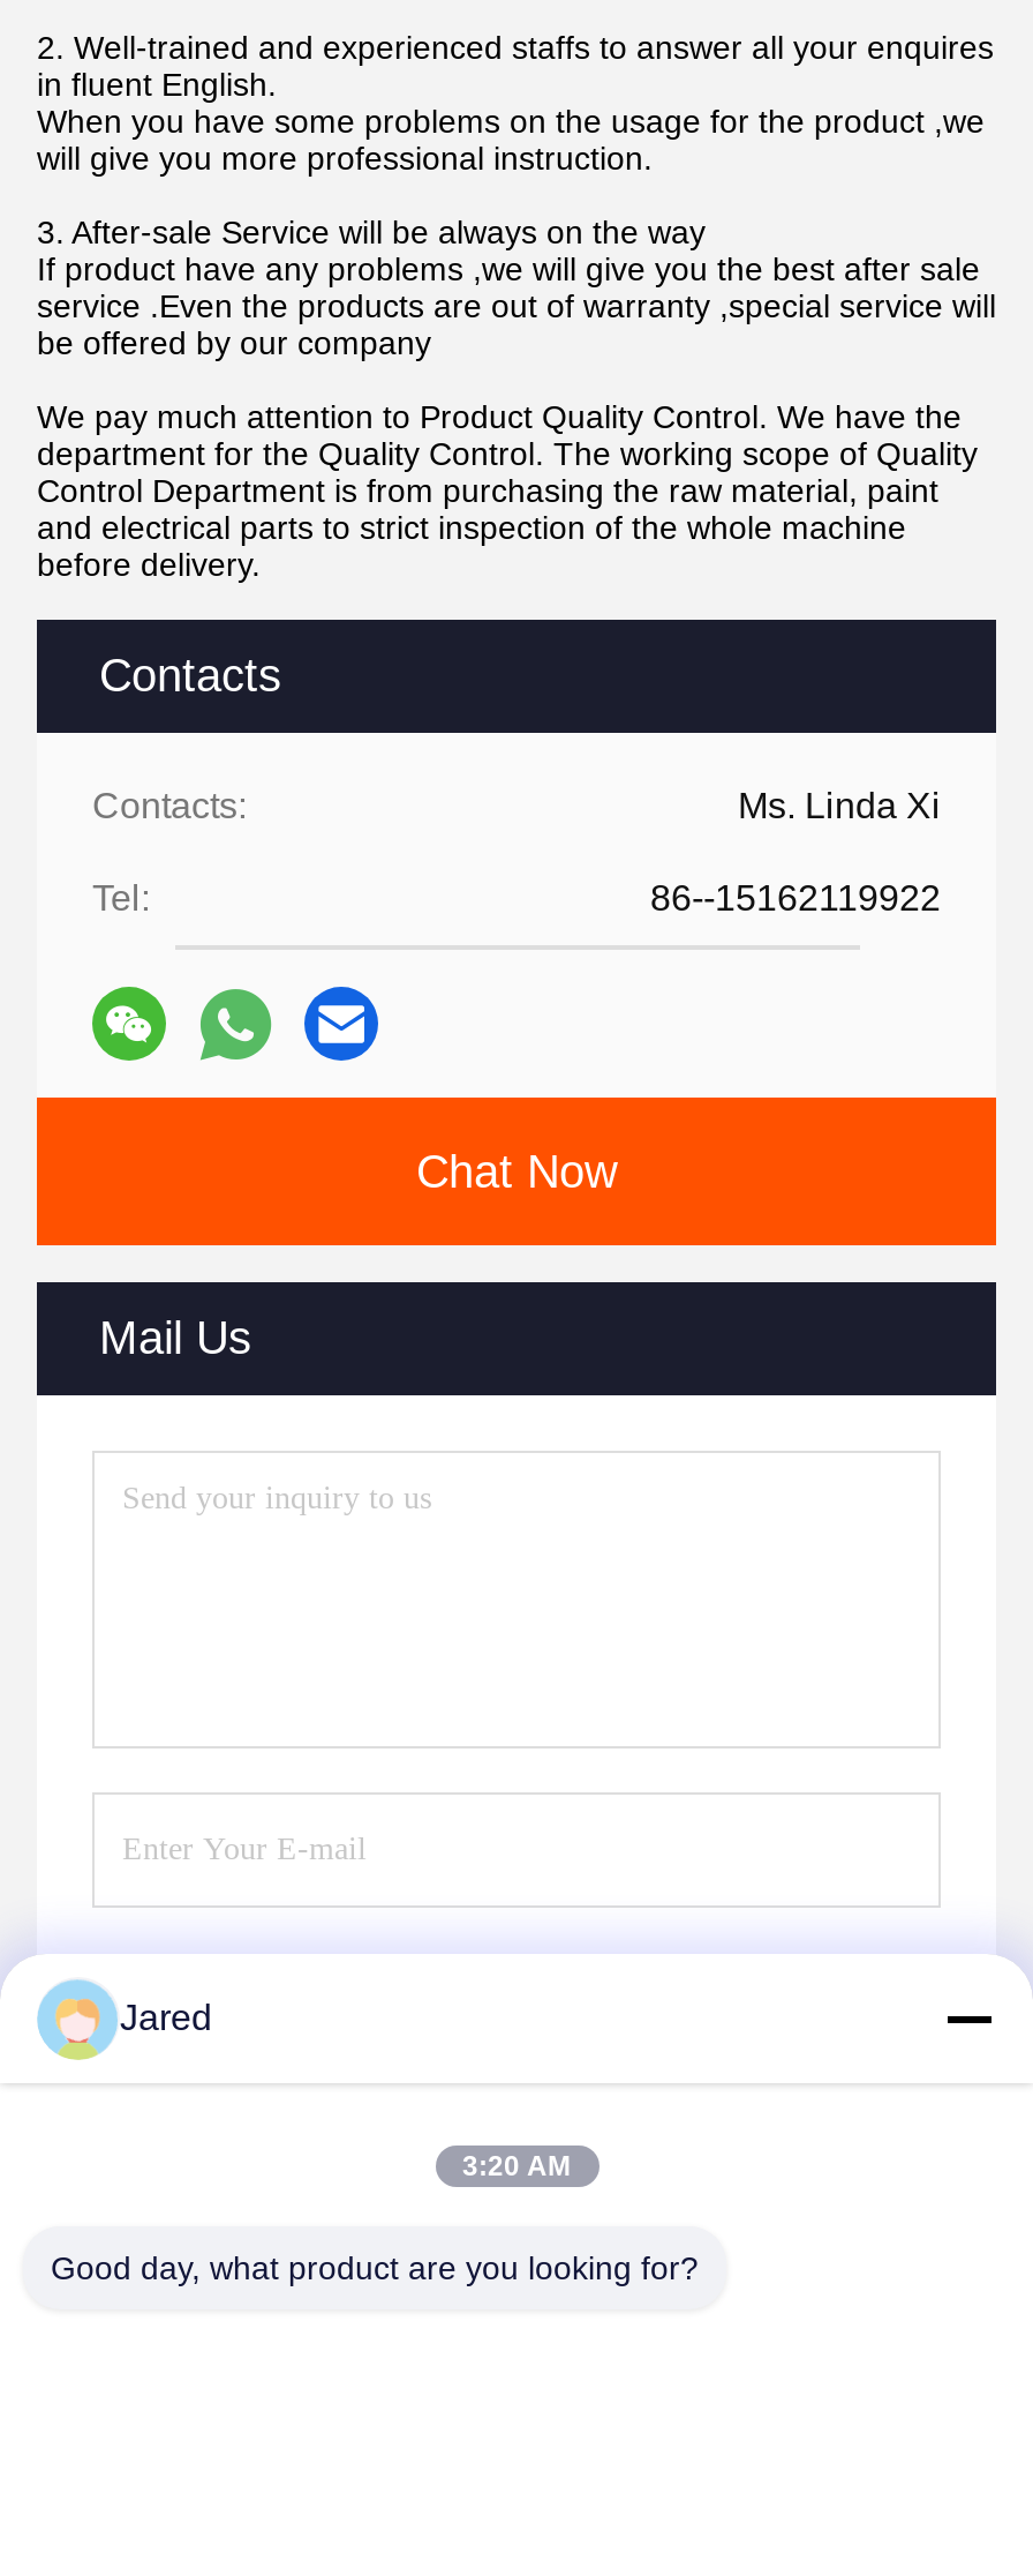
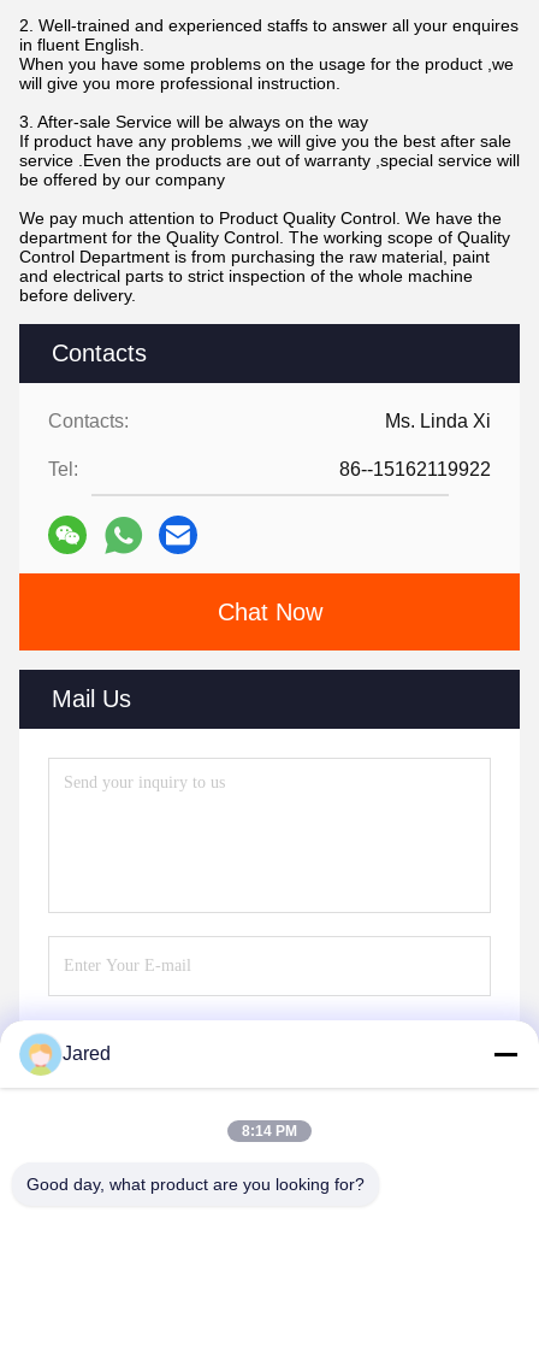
- 3:20 AM
+ 8:14 PM
